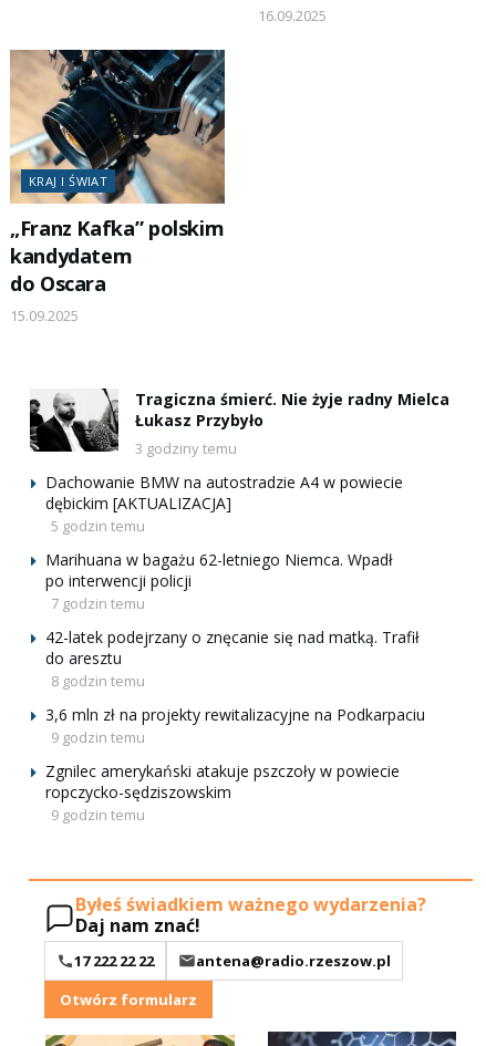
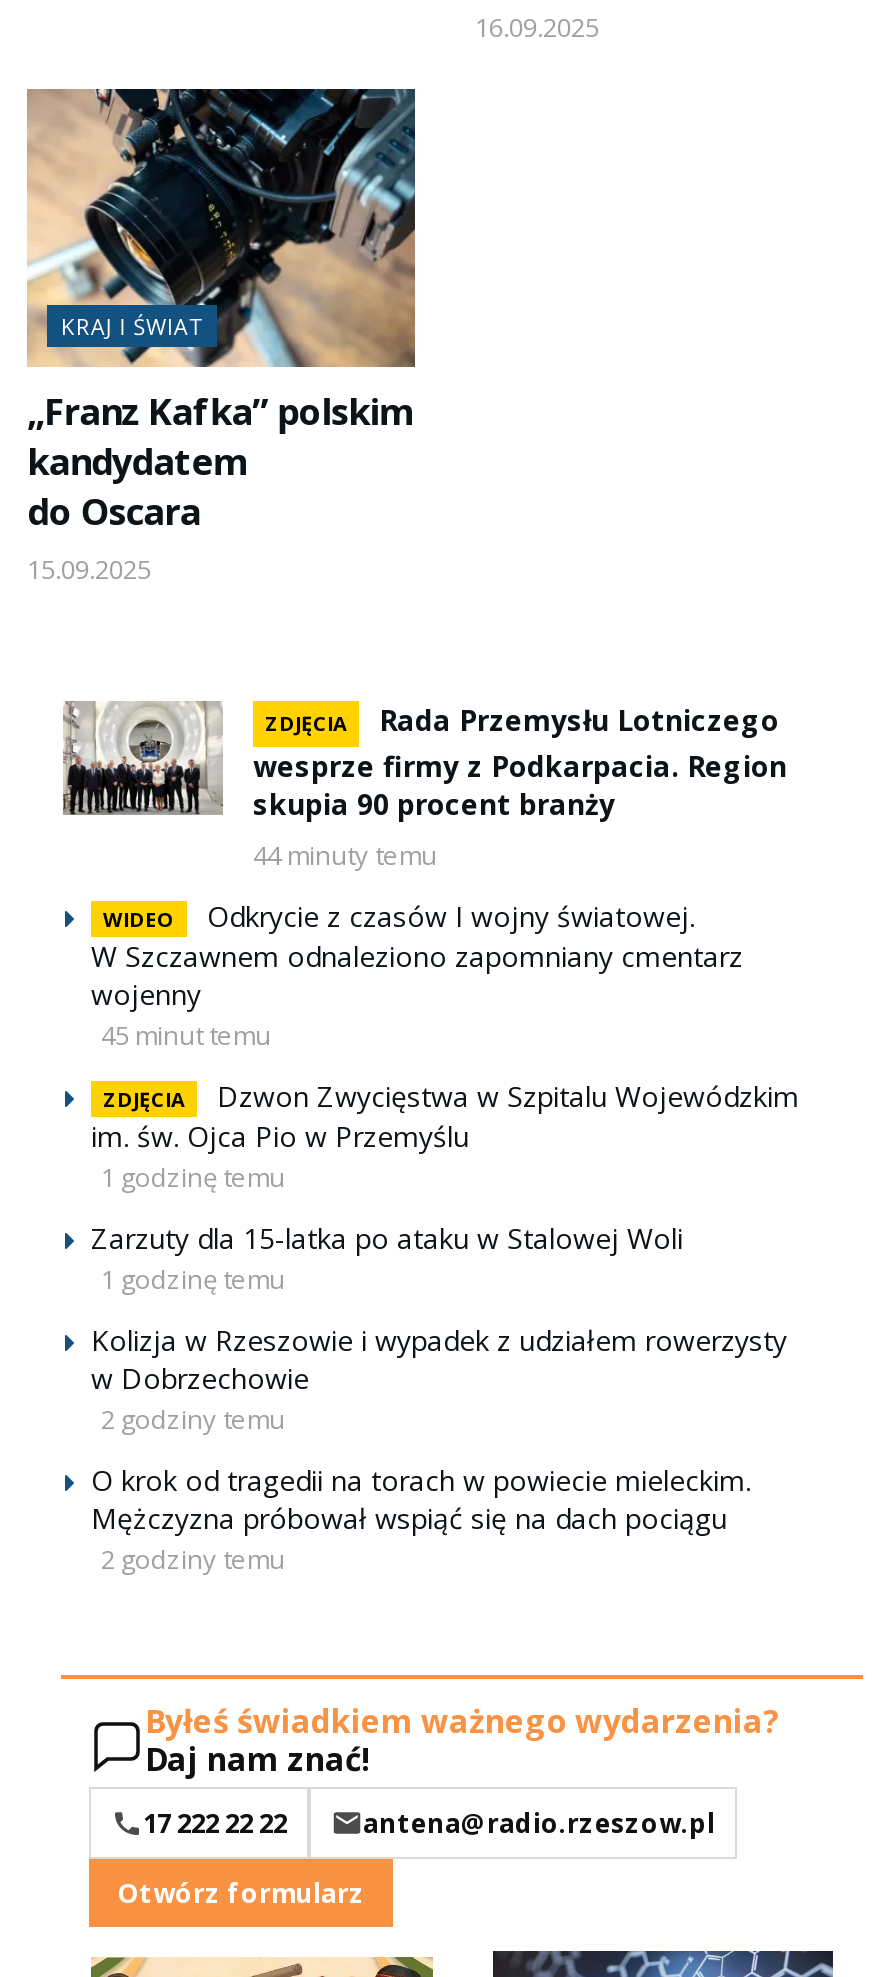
- [image]
- Tragiczna śmierć. Nie żyje radny Mielca
- Łukasz Przybyło
- 3 godziny temu
+ [image]
+ ZDJĘCIA
+ Rada Przemysłu Lotniczego
+ wesprze firmy z Podkarpacia. Region
+ skupia 90 procent branży
+ 44 minuty temu

- Dachowanie BMW na autostradzie A4 w powiecie
- dębickim [AKTUALIZACJA]
- 5 godzin temu
+ WIDEO
+ Odkrycie z czasów I wojny światowej.
+ W Szczawnem odnaleziono zapomniany cmentarz
+ wojenny
+ 45 minut temu

- Marihuana w bagażu 62-letniego Niemca. Wpadł
- po interwencji policji
- 7 godzin temu
+ ZDJĘCIA
+ Dzwon Zwycięstwa w Szpitalu Wojewódzkim
+ im. św. Ojca Pio w Przemyślu
+ 1 godzinę temu

- 42-latek podejrzany o znęcanie się nad matką. Trafił
- do aresztu
- 8 godzin temu
+ Zarzuty dla 15-latka po ataku w Stalowej Woli
+ 1 godzinę temu

- 3,6 mln zł na projekty rewitalizacyjne na Podkarpaciu
- 9 godzin temu
+ Kolizja w Rzeszowie i wypadek z udziałem rowerzysty
+ w Dobrzechowie
+ 2 godziny temu

- Zgnilec amerykański atakuje pszczoły w powiecie
- ropczycko-sędziszowskim
- 9 godzin temu
+ O krok od tragedii na torach w powiecie mieleckim.
+ Mężczyzna próbował wspiąć się na dach pociągu
+ 2 godziny temu
